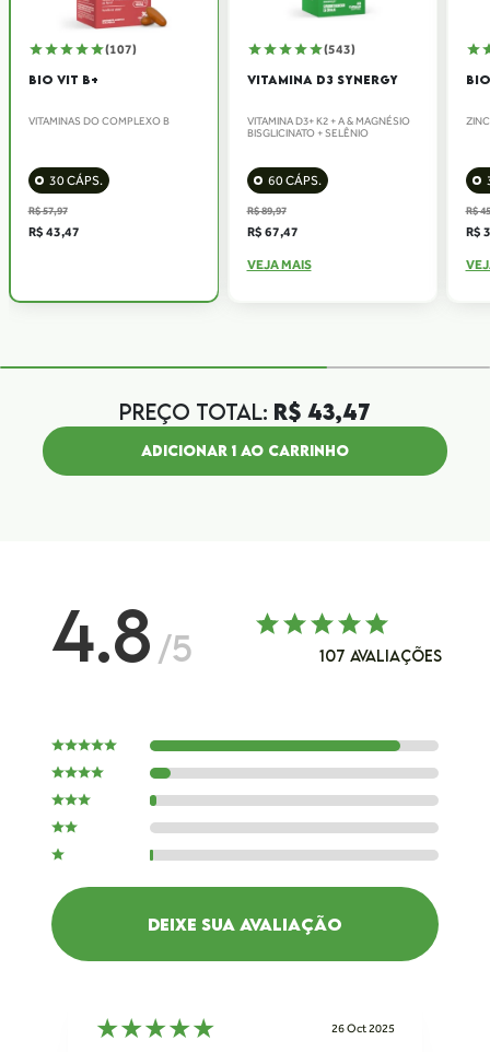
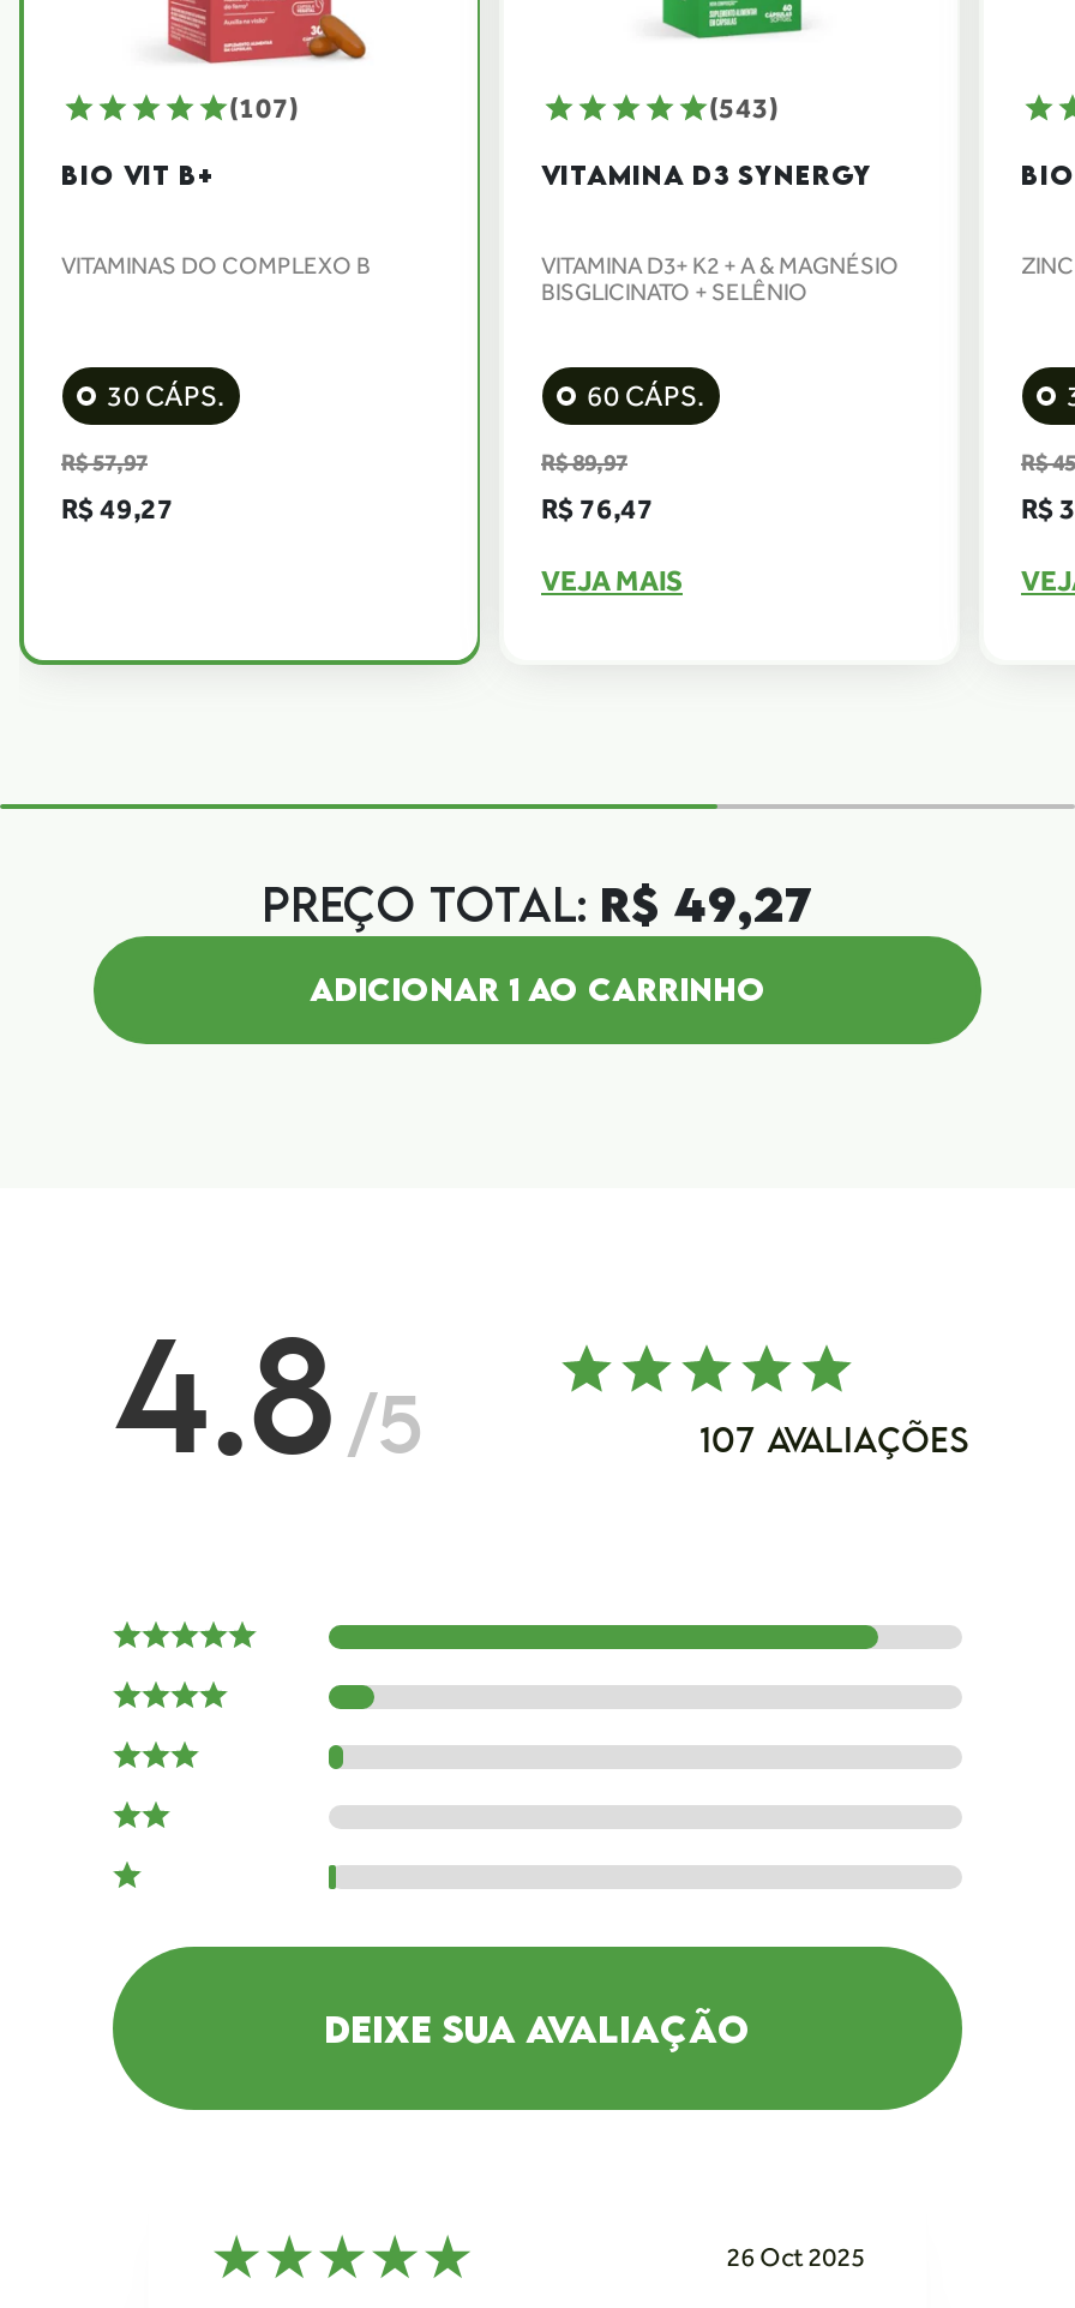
- R$ 43,47
+ R$ 49,27

- R$ 67,47
+ R$ 76,47

- PREÇO TOTAL: R$43,47
+ PREÇO TOTAL: R$49,27
